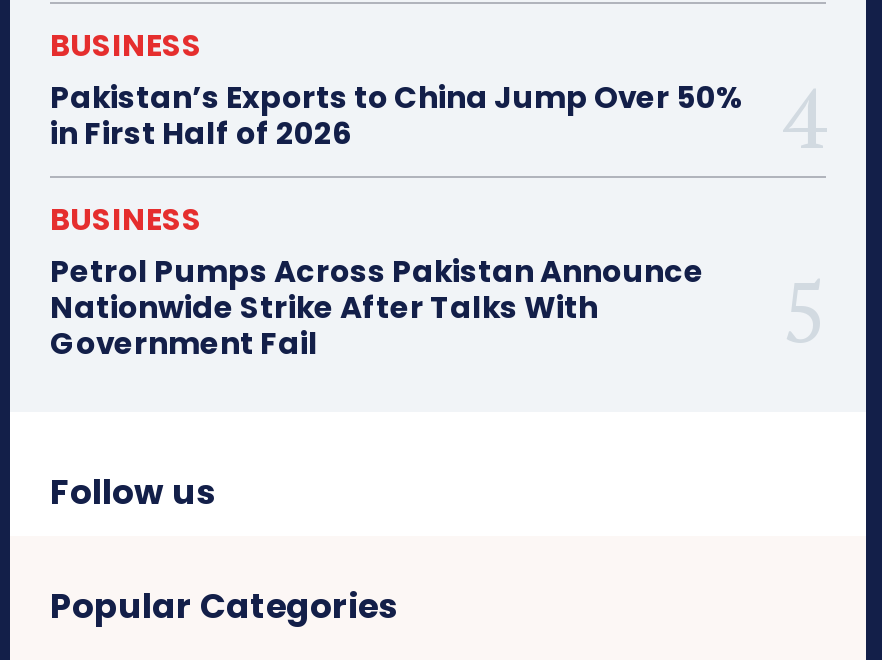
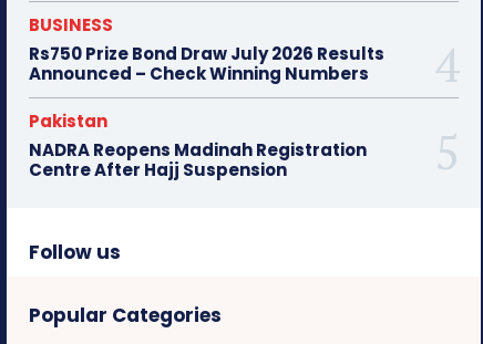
- Pakistan’s Exports to China Jump Over 50%
- in First Half of 2026
+ Rs750 Prize Bond Draw July 2026 Results
+ Announced – Check Winning Numbers

- BUSINESS
- Petrol Pumps Across Pakistan Announce
- Nationwide Strike After Talks With
- Government Fail
+ Pakistan
+ NADRA Reopens Madinah Registration
+ Centre After Hajj Suspension
